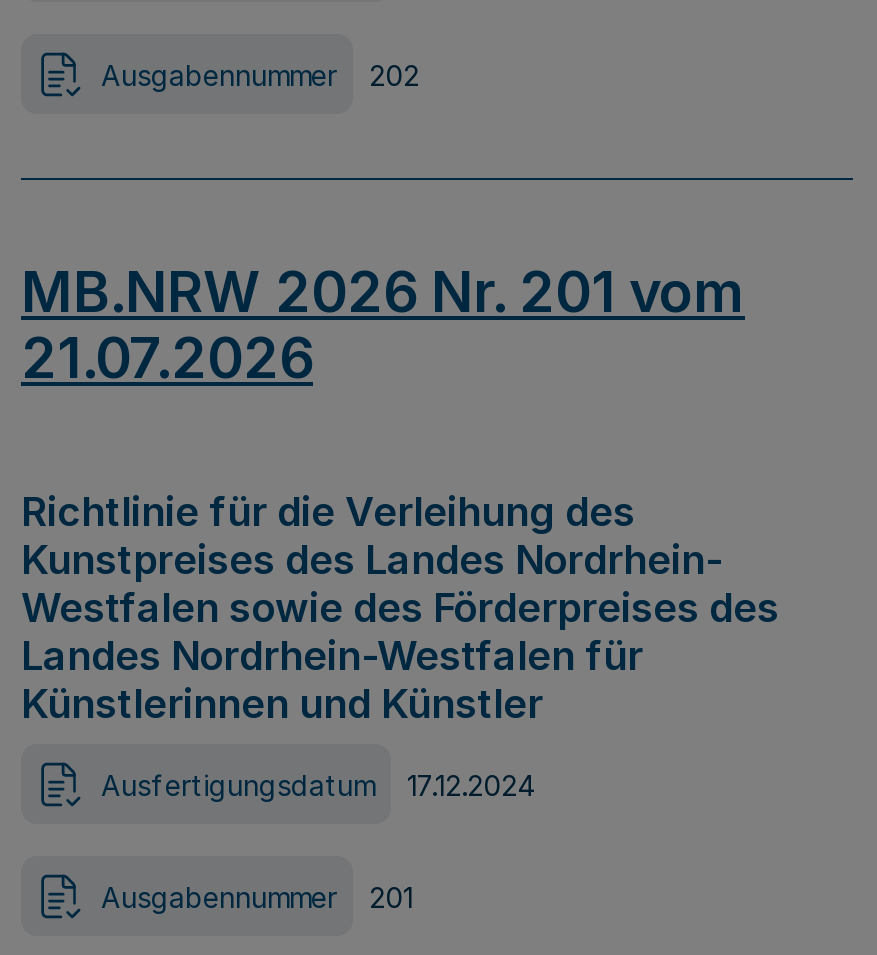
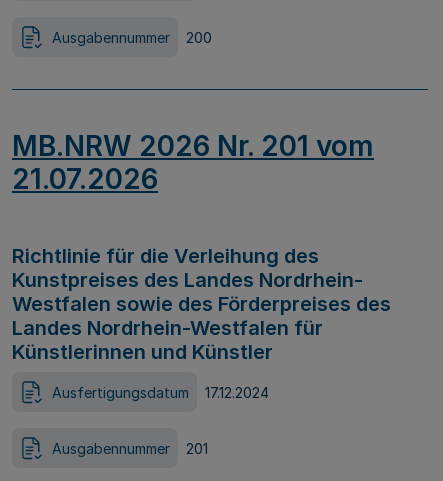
- Ausgabennummer 202
+ Ausgabennummer 200
